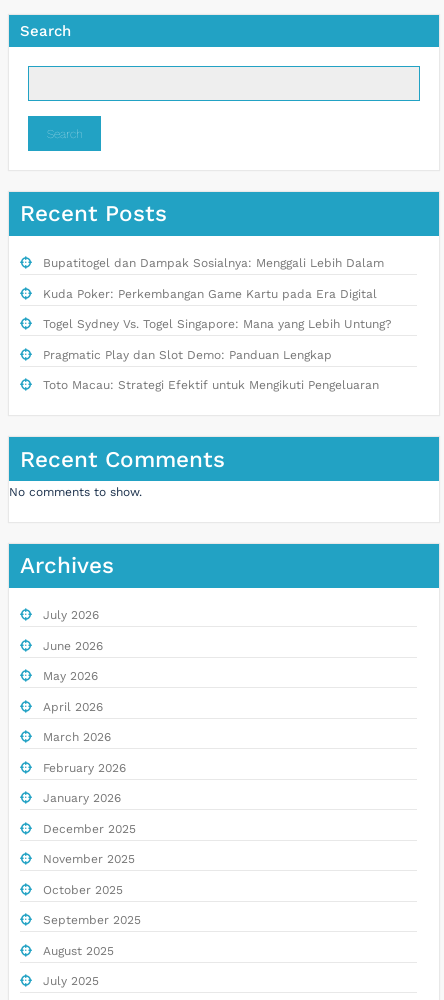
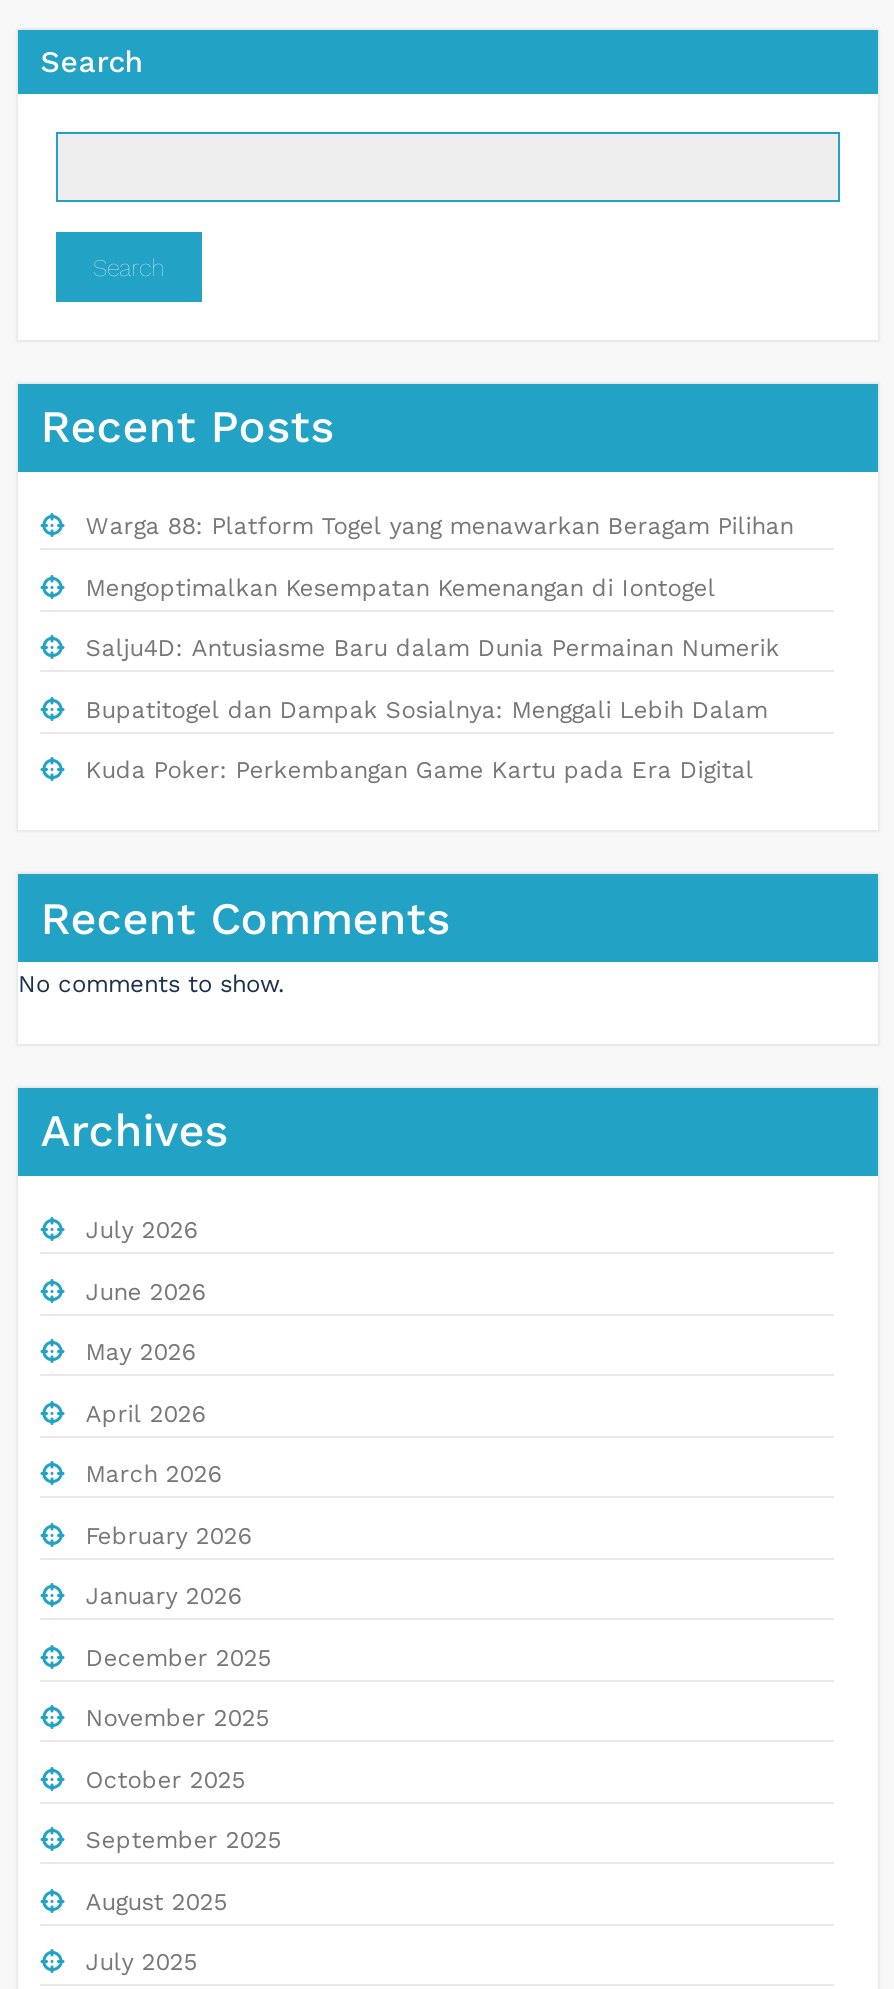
+ Warga 88: Platform Togel yang menawarkan Beragam Pilihan
+ Mengoptimalkan Kesempatan Kemenangan di Iontogel
+ Salju4D: Antusiasme Baru dalam Dunia Permainan Numerik

moved down: Bupatitogel dan Dampak Sosialnya: Menggali Lebih Dalam | Kuda Poker: Perkembangan Game Kartu pada Era Digital

- Togel Sydney Vs. Togel Singapore: Mana yang Lebih Untung?
- Pragmatic Play dan Slot Demo: Panduan Lengkap
- Toto Macau: Strategi Efektif untuk Mengikuti Pengeluaran
